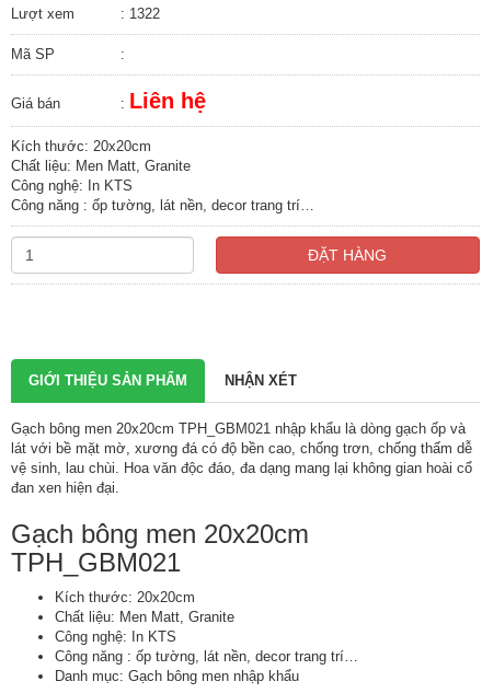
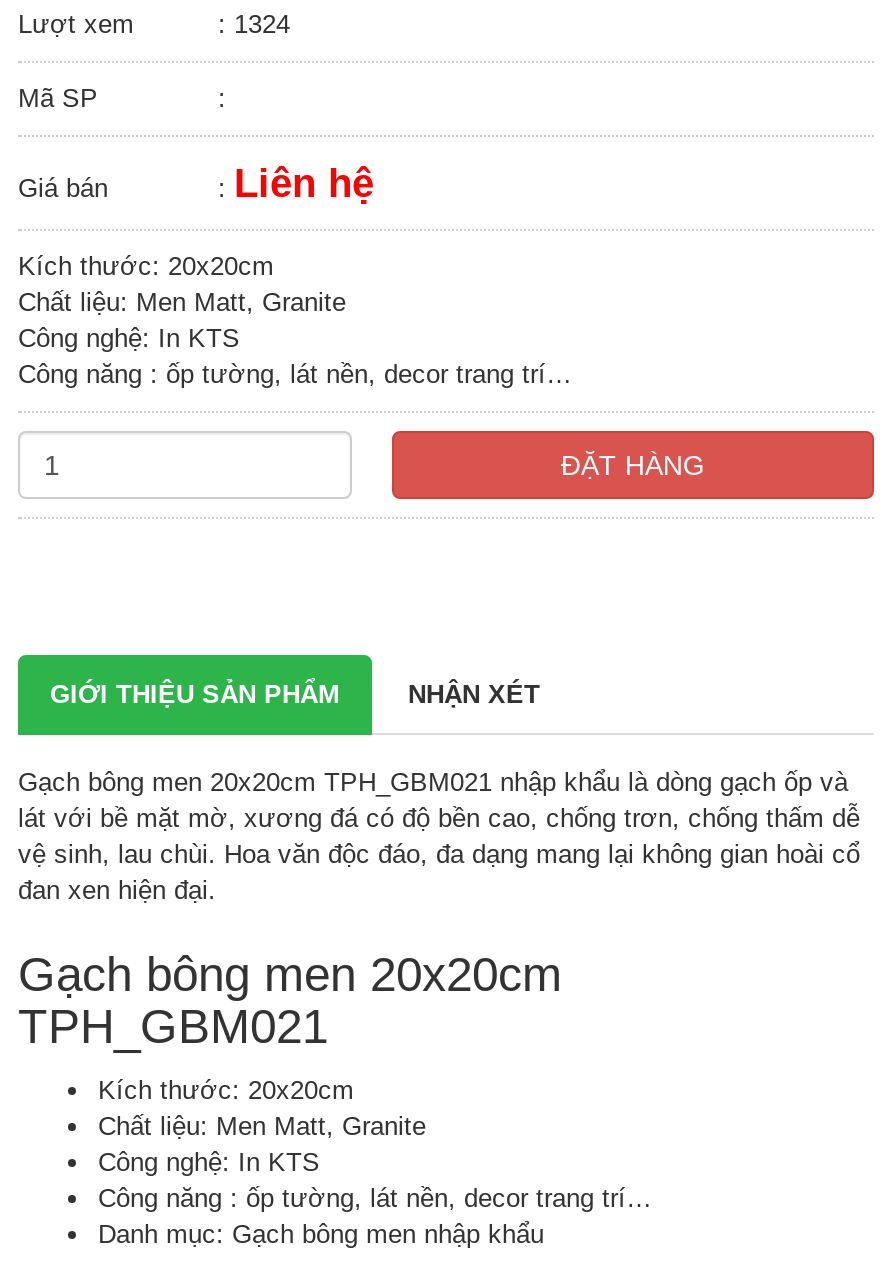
- : 1322
+ : 1324
